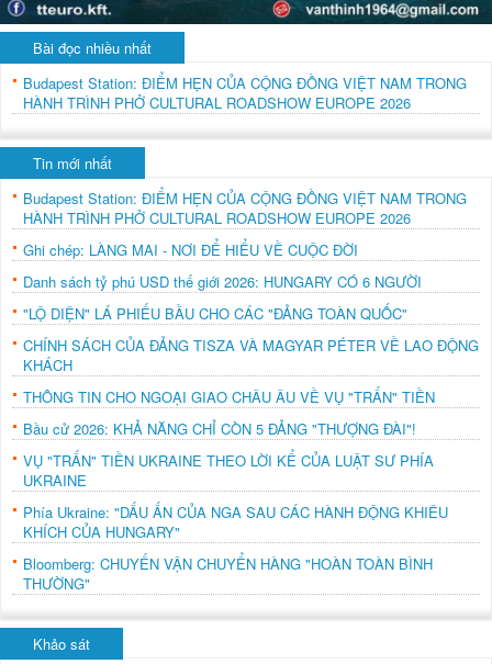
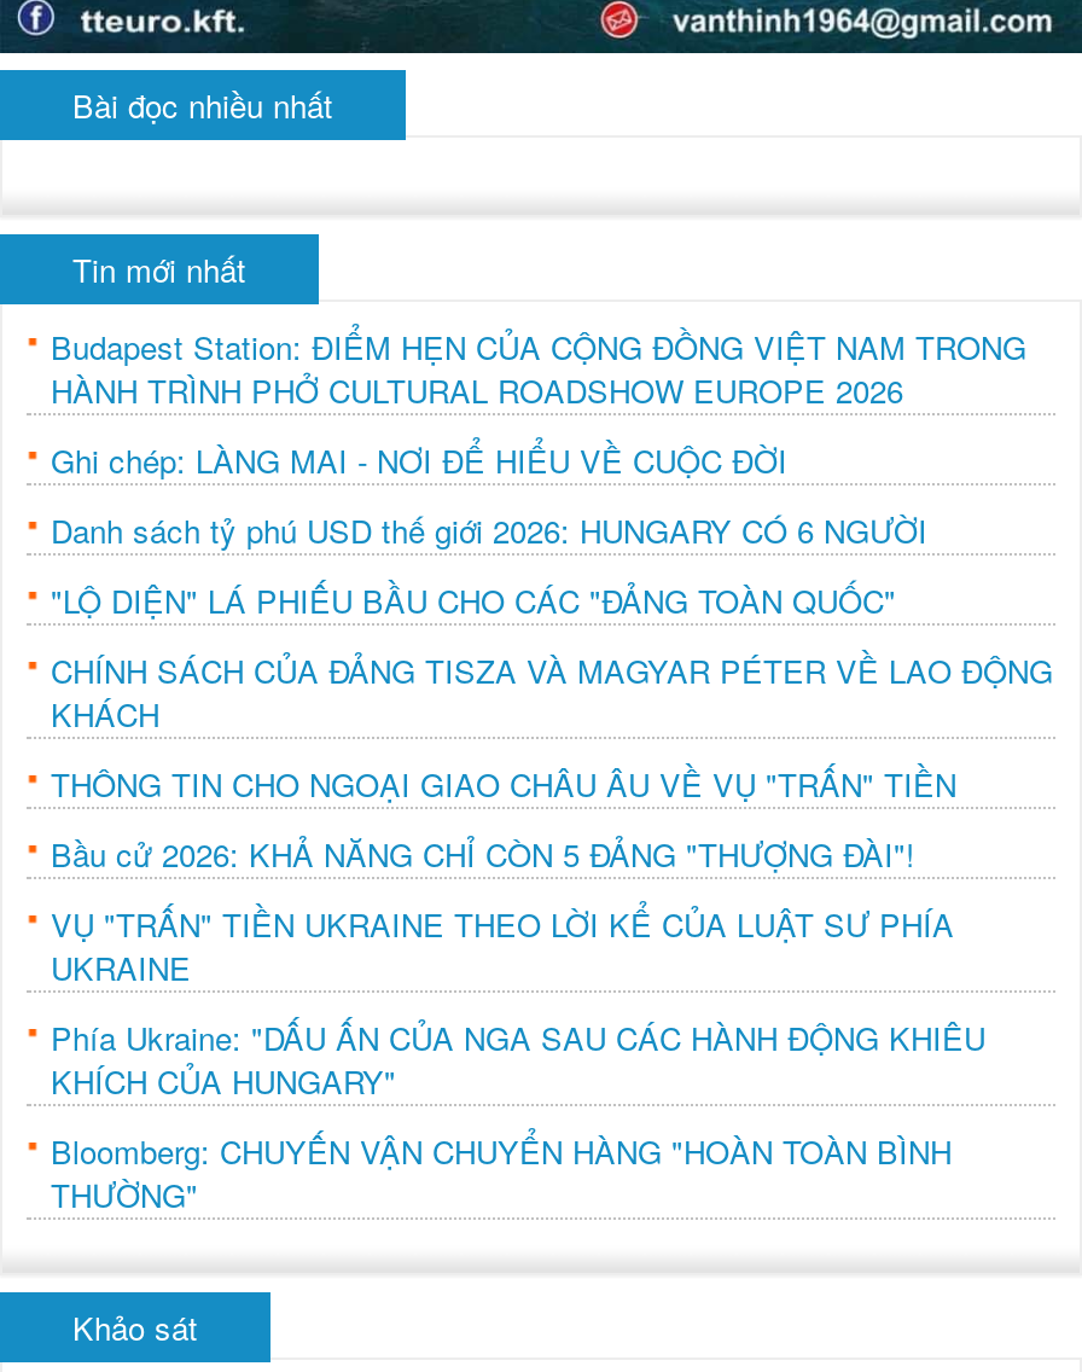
- Budapest Station: ĐIỂM HẸN CỦA CỘNG ĐỒNG VIỆT NAM TRONG
- HÀNH TRÌNH PHỞ CULTURAL ROADSHOW EUROPE 2026
